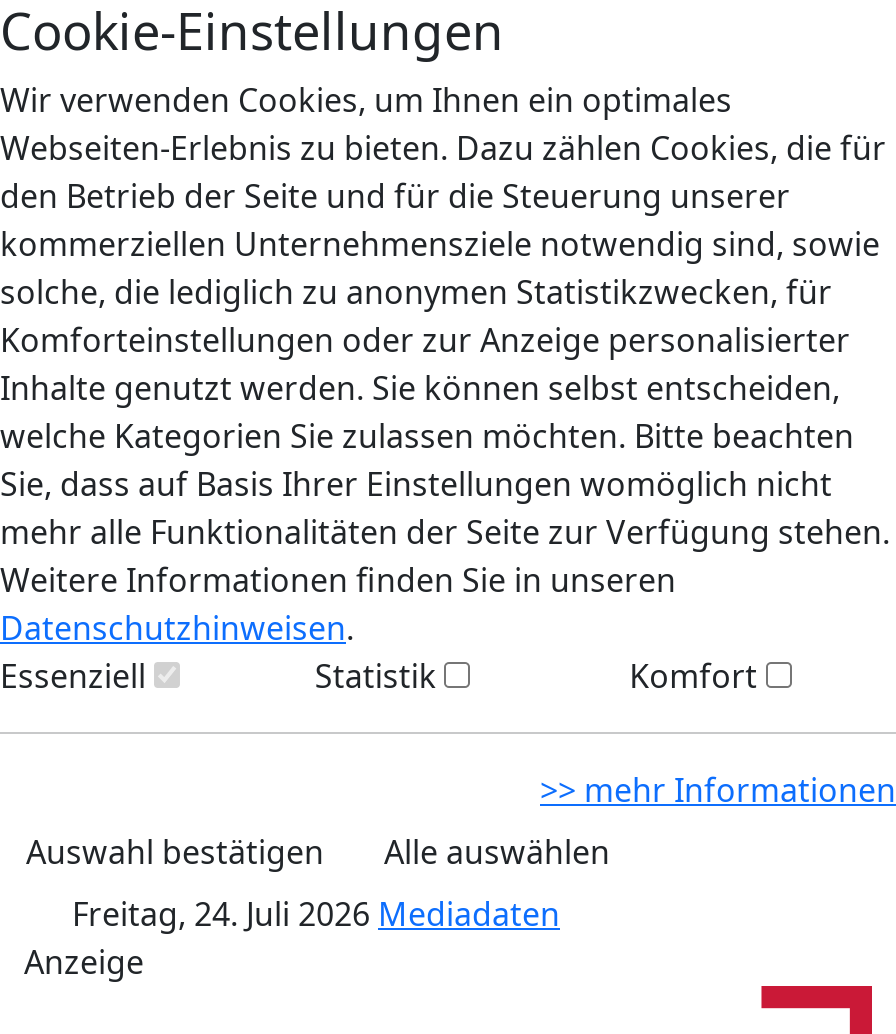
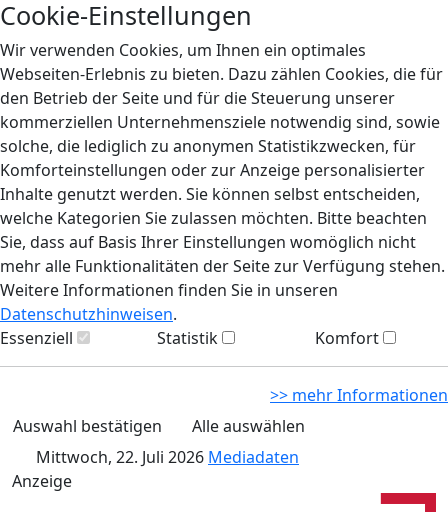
- Freitag, 24. Juli 2026 Mediadaten
+ Mittwoch, 22. Juli 2026 Mediadaten
